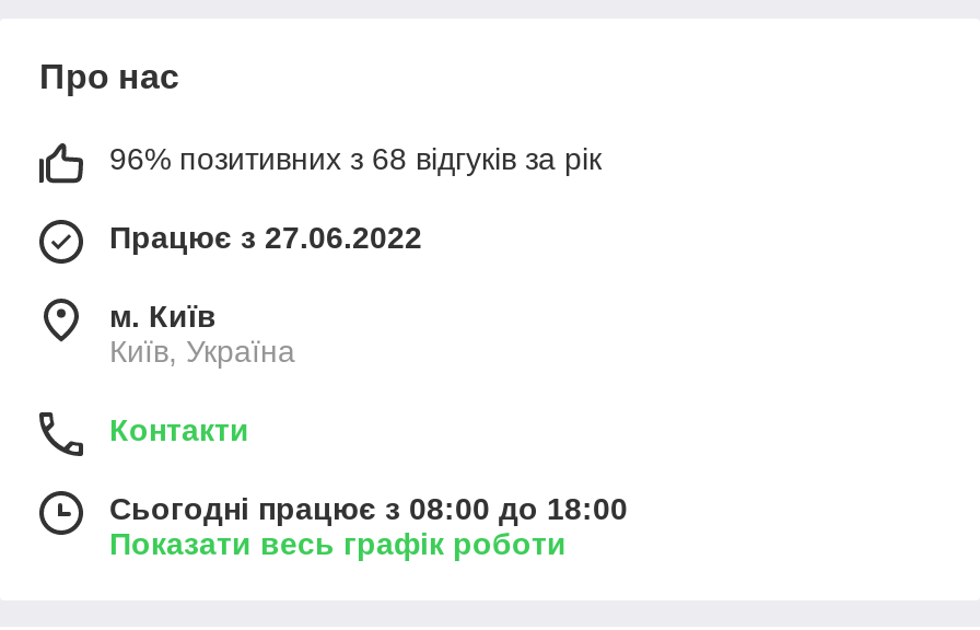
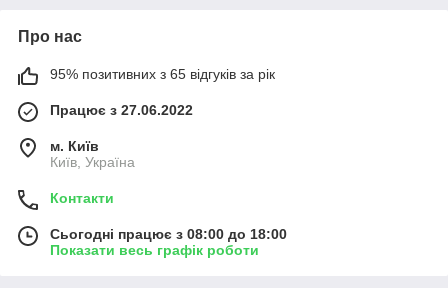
- 96% позитивних з 68 відгуків за рік
+ 95% позитивних з 65 відгуків за рік
